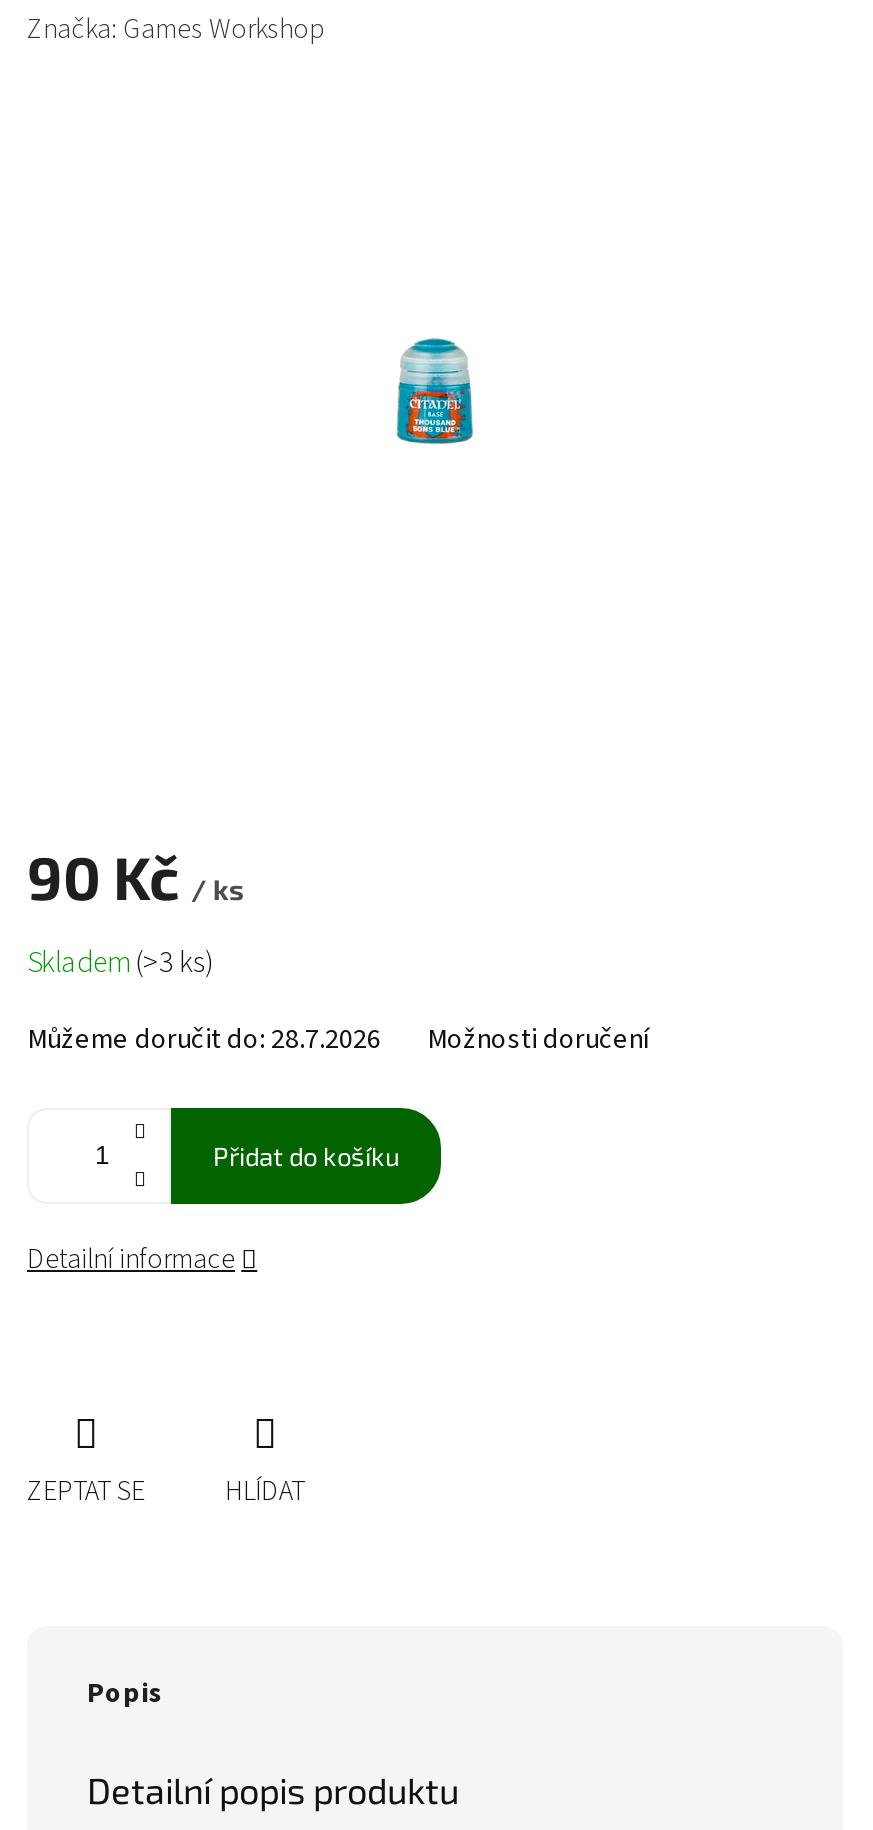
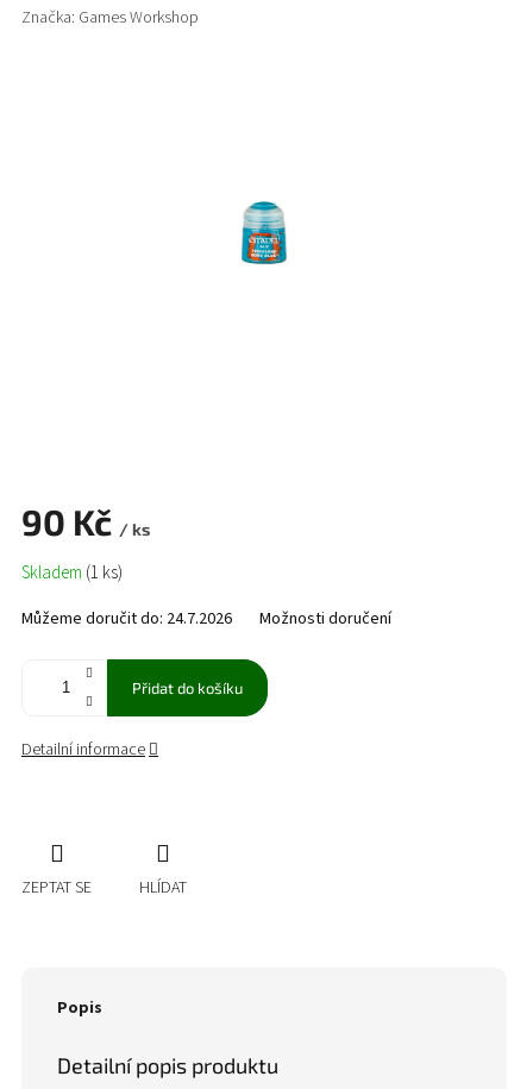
- Skladem (>3 ks)
+ Skladem (1 ks)

- Můžeme doručit do: 28.7.2026
+ Můžeme doručit do: 24.7.2026
